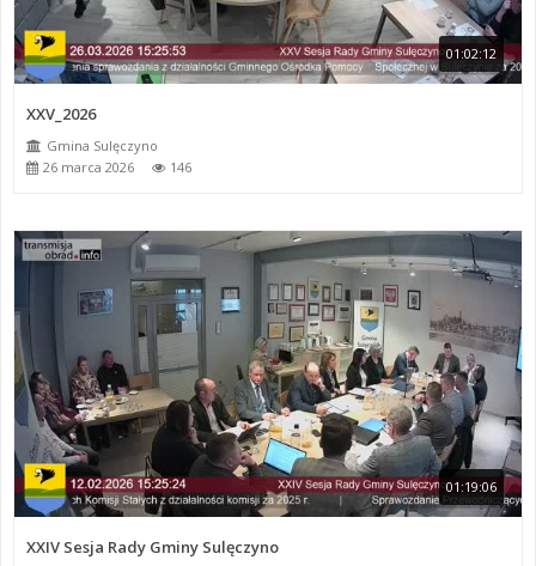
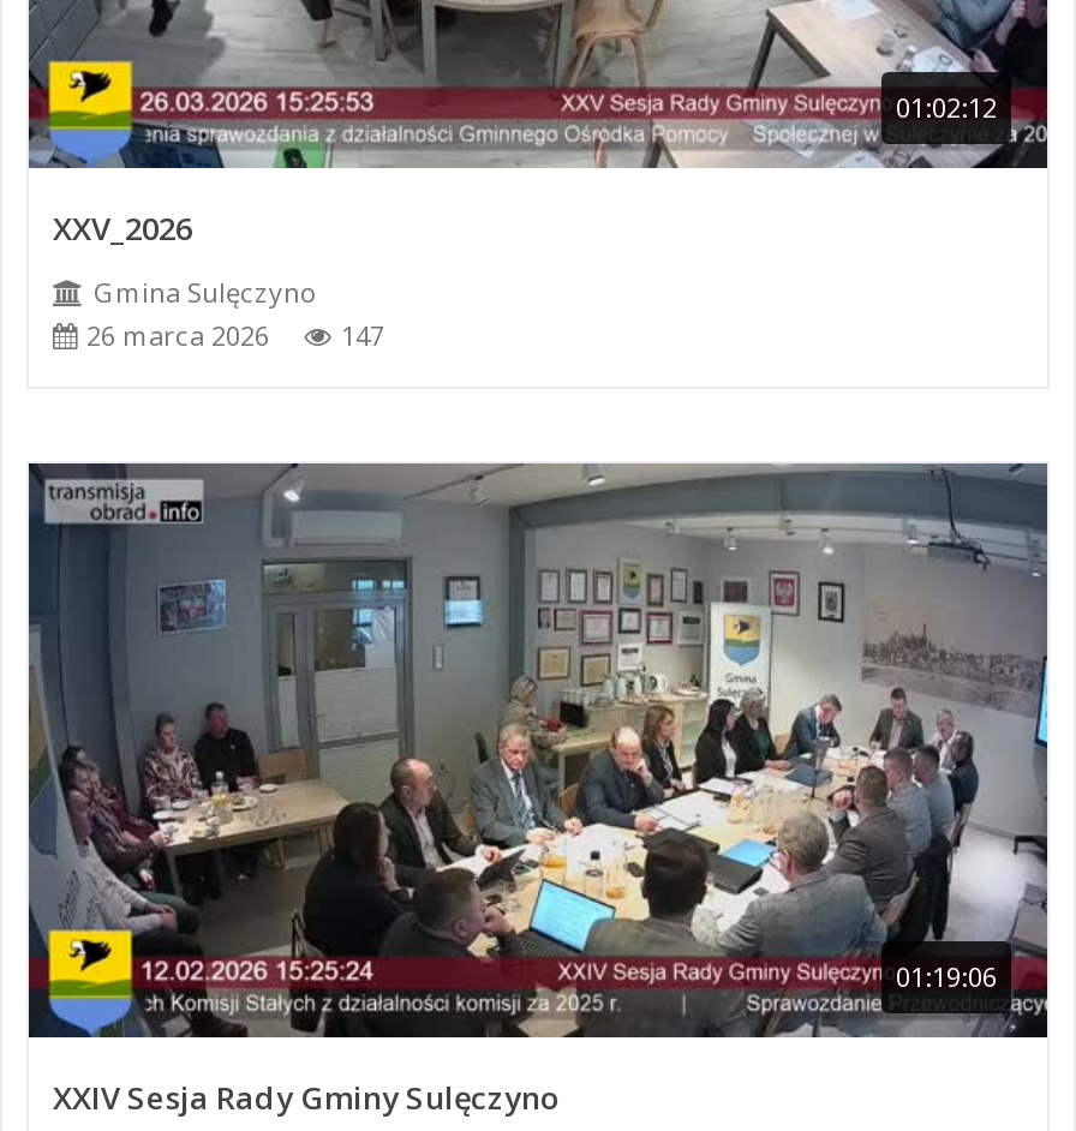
- 26 marca 2026 146
+ 26 marca 2026 147
